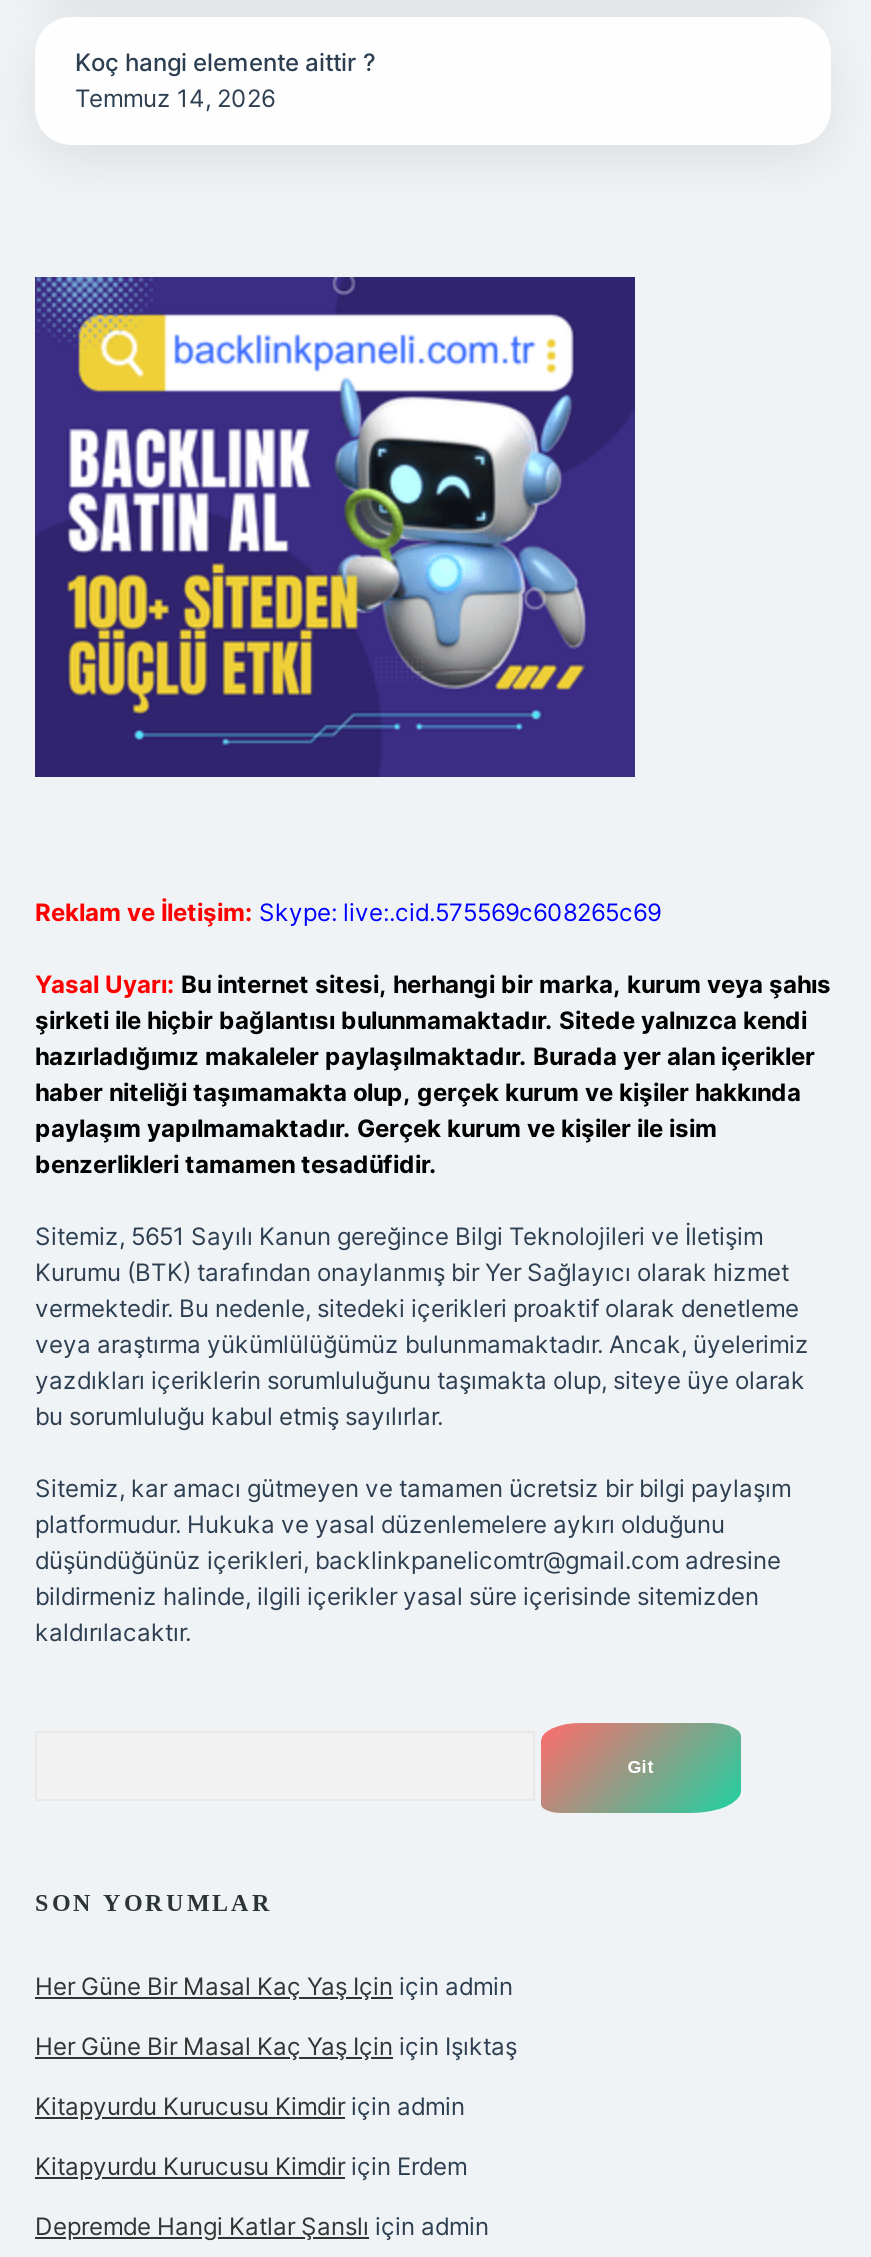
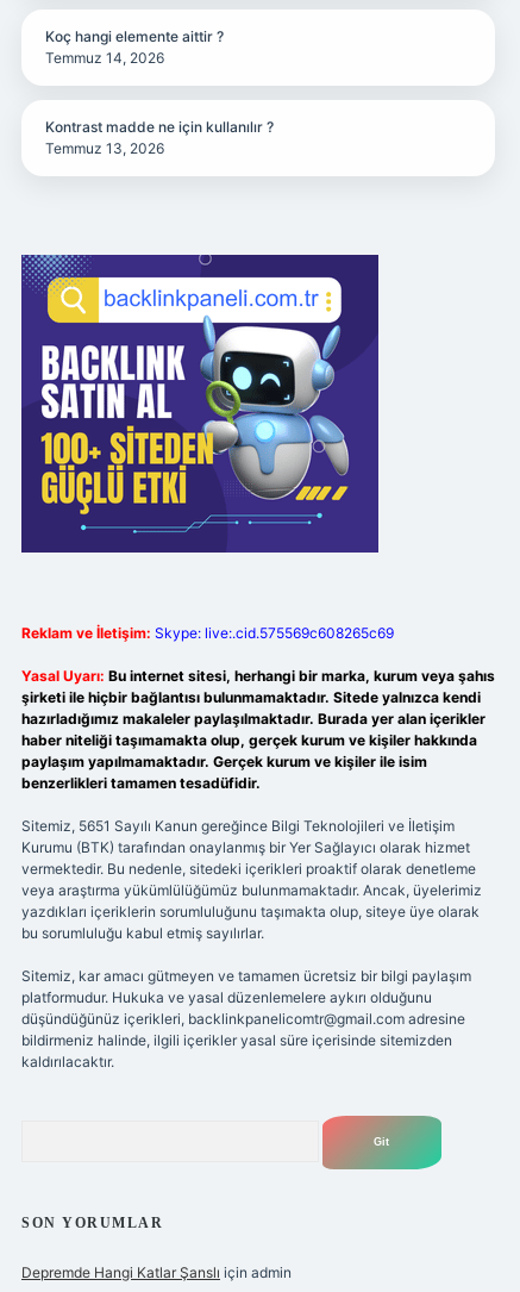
+ Kontrast madde ne için kullanılır ?
+ Temmuz 13, 2026

moved down: [image]

moved down: [image]

moved down: [image] | Reklam ve İletişim: Skype: live:.cid.575569c608265c69 | Yasal Uyarı: Bu internet sitesi, herhangi bir marka, kurum veya şahıs | ... | kaldırılacaktır. | SON YORUMLAR

- Her Güne Bir Masal Kaç Yaş Için için admin
- Her Güne Bir Masal Kaç Yaş Için için Işıktaş
- Kitapyurdu Kurucusu Kimdir için admin
- Kitapyurdu Kurucusu Kimdir için Erdem
